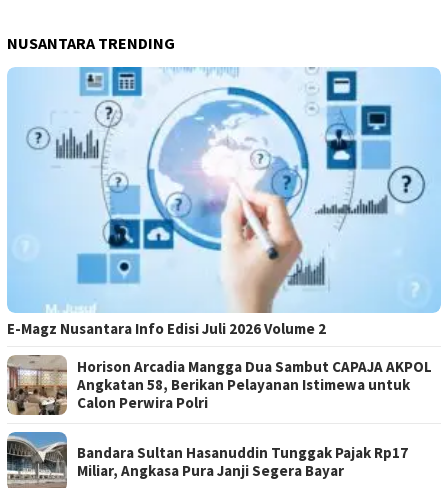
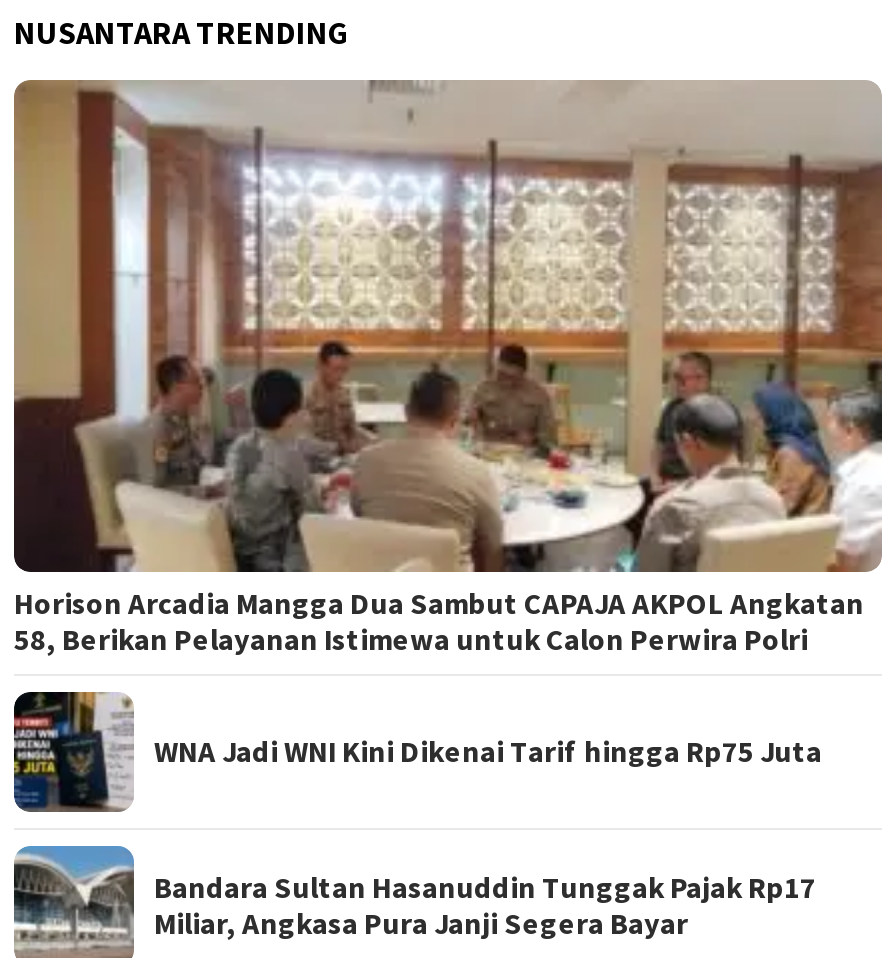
- [image]
- E-Magz Nusantara Info Edisi Juli 2026 Volume 2
+ [image]
+ Horison Arcadia Mangga Dua Sambut CAPAJA AKPOL Angkatan
+ 58, Berikan Pelayanan Istimewa untuk Calon Perwira Polri

- [image]
- Horison Arcadia Mangga Dua Sambut CAPAJA AKPOL
- Angkatan 58, Berikan Pelayanan Istimewa untuk
- Calon Perwira Polri
+ [image]
+ WNA Jadi WNI Kini Dikenai Tarif hingga Rp75 Juta
